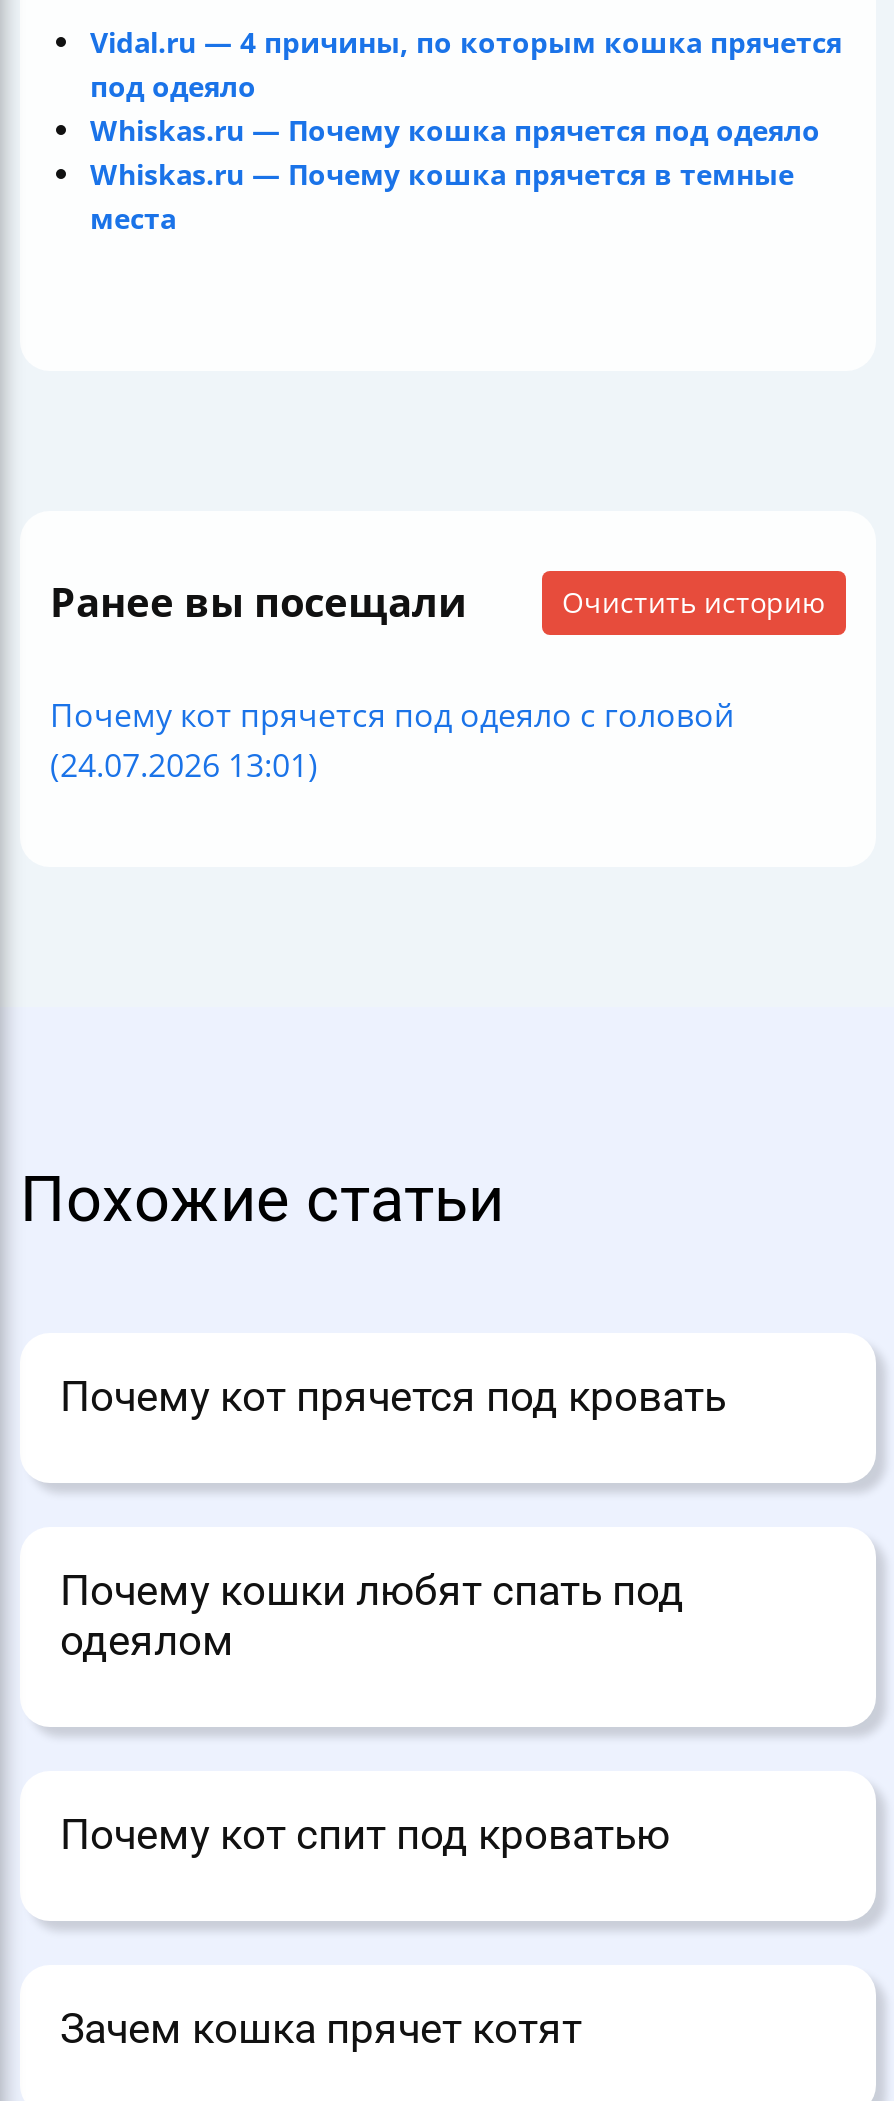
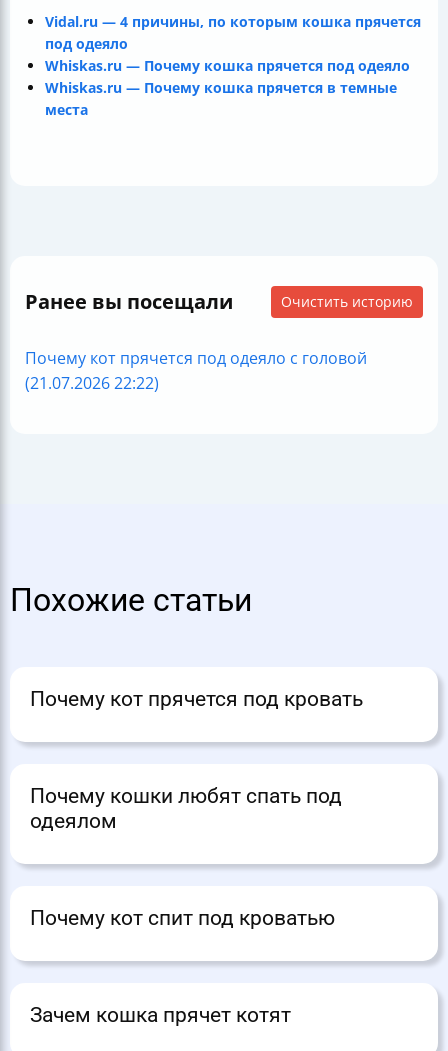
- (24.07.2026 13:01)
+ (21.07.2026 22:22)
